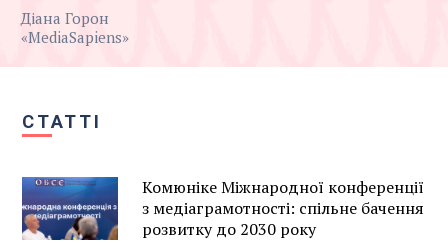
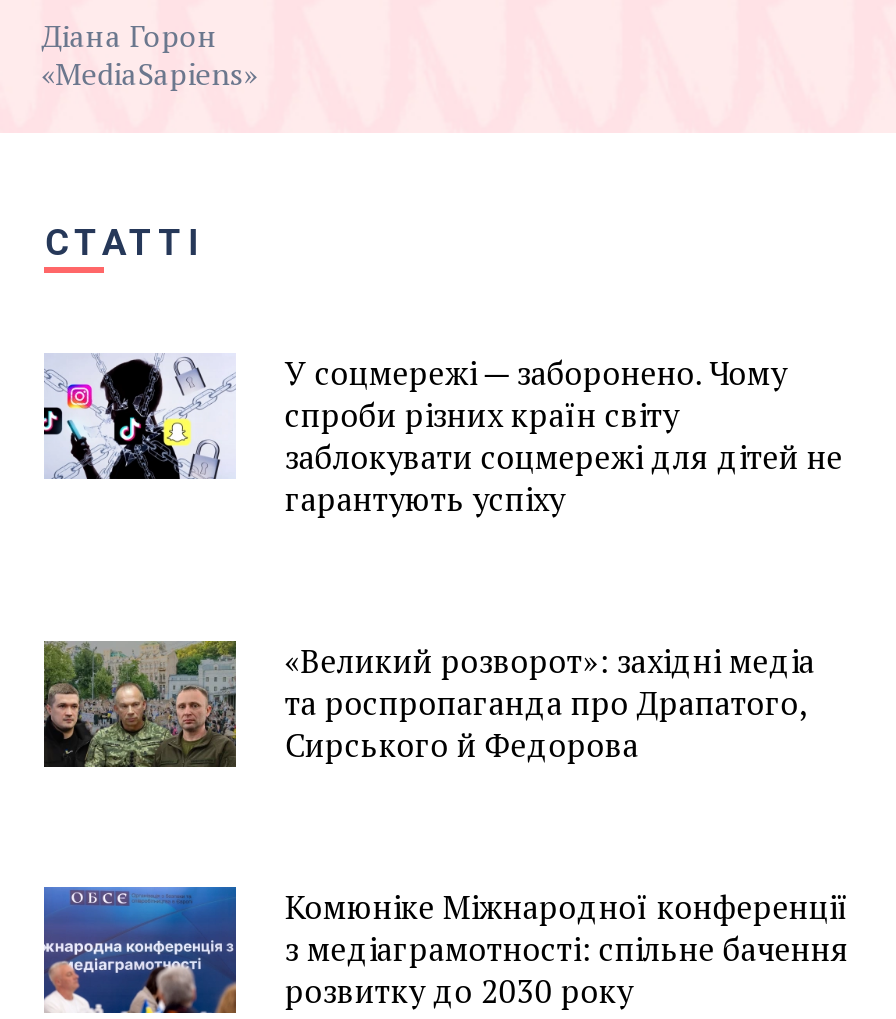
+ [image]
+ «Великий розворот»: західні медіа
+ та роспропаганда про Драпатого,
+ Сирського й Федорова

+ [image]
+ У соцмережі — заборонено. Чому
+ спроби різних країн світу
+ заблокувати соцмережі для дітей не
+ гарантують успіху
